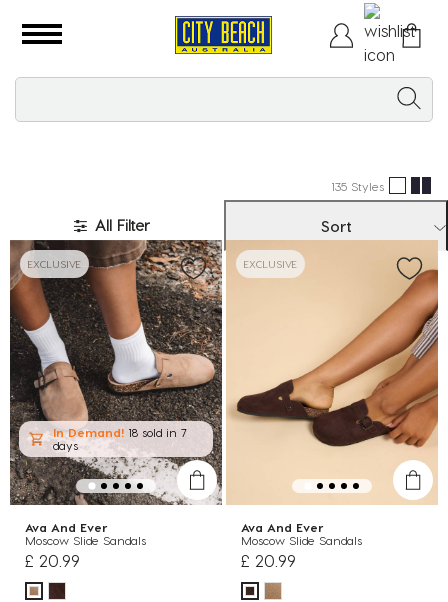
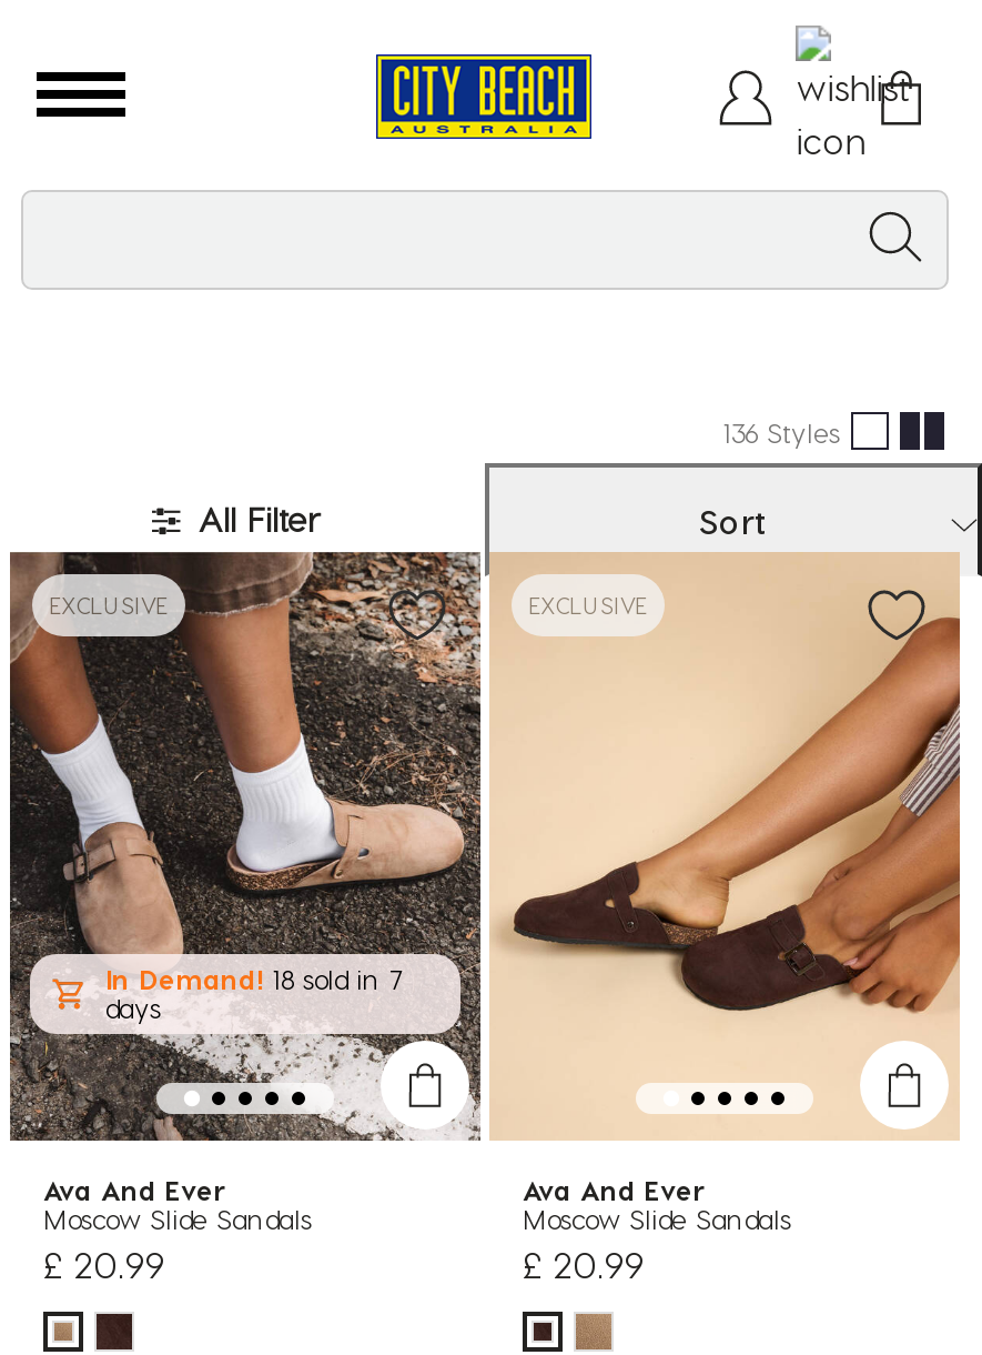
- 135 Styles
+ 136 Styles
